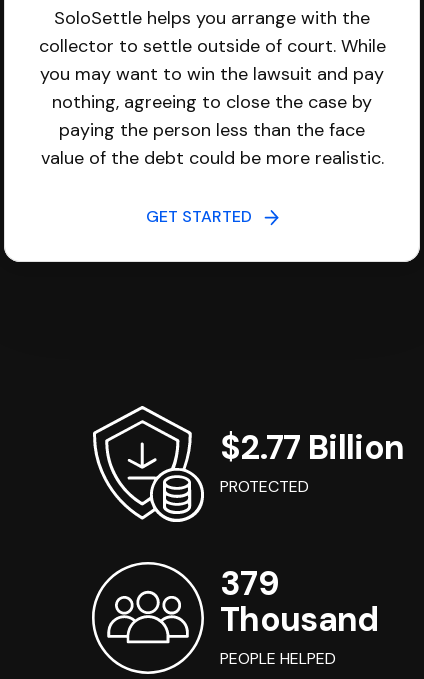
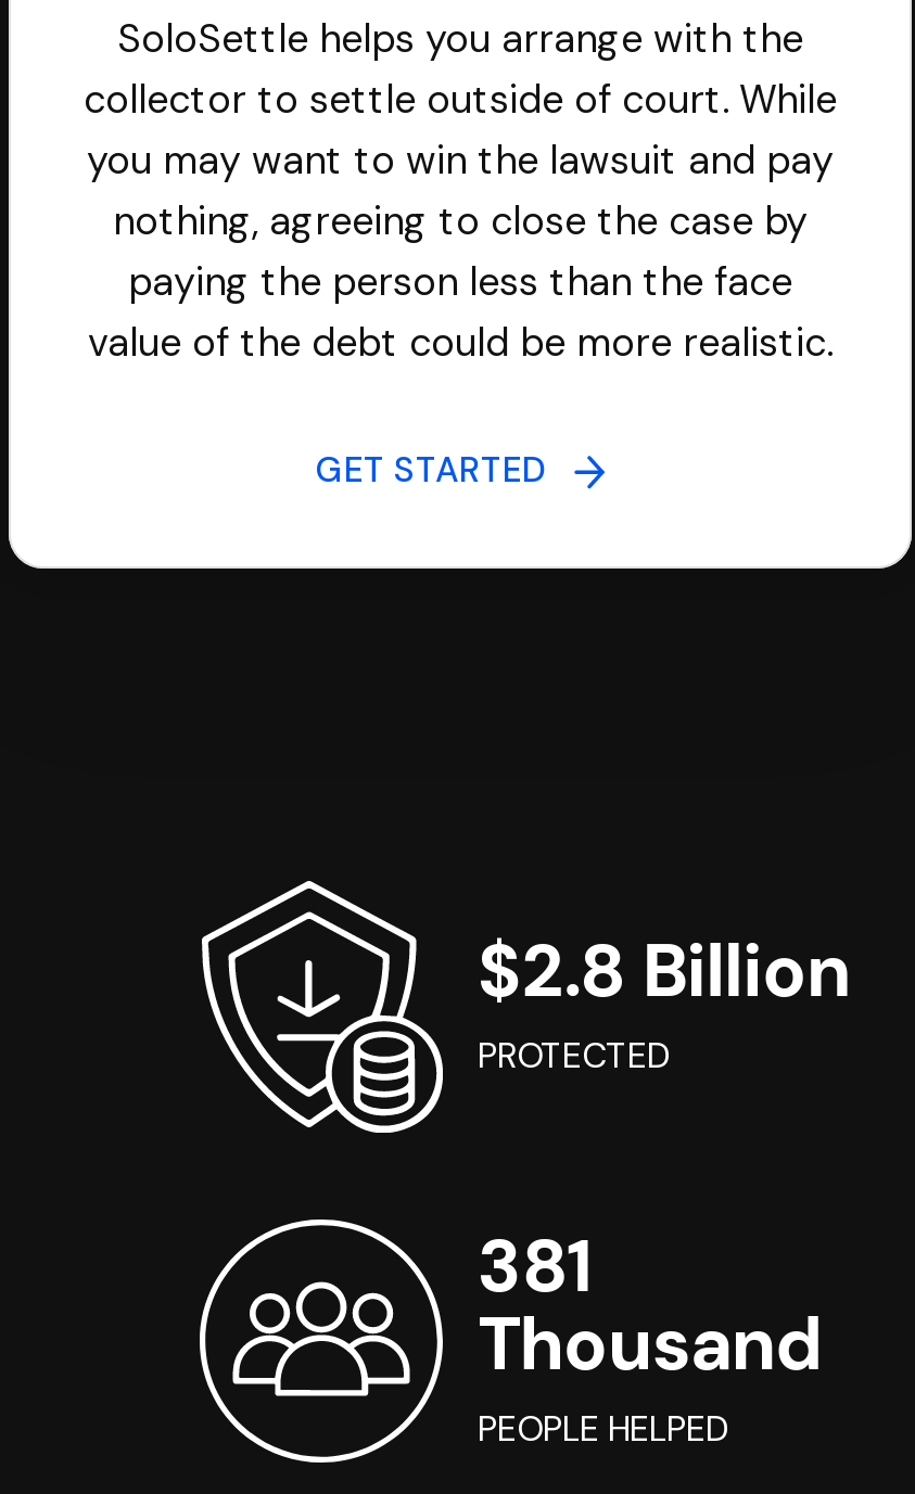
- $2.77 Billion
+ $2.8 Billion

- 379
+ 381
